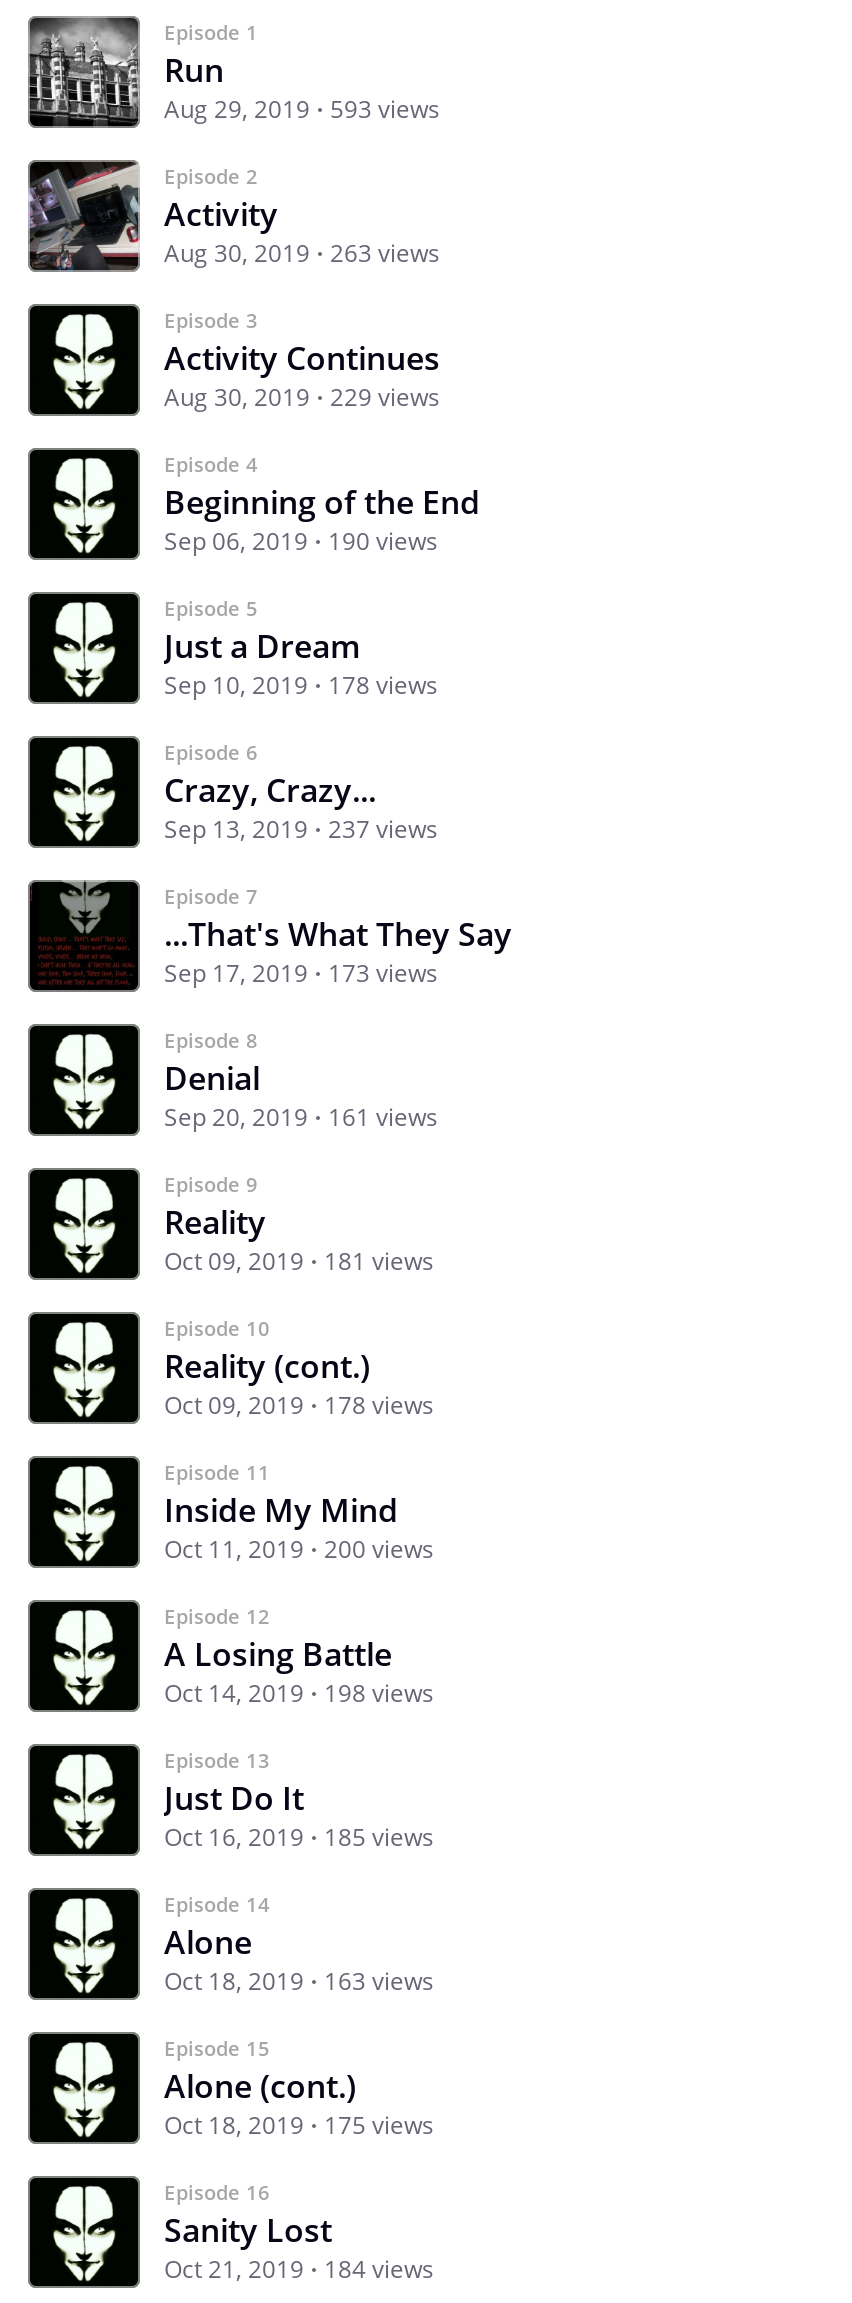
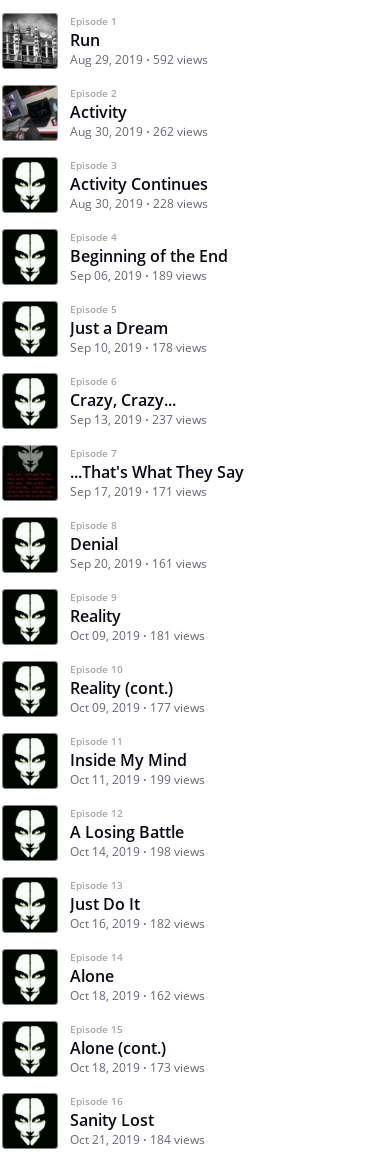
- Aug 29, 2019 593 views
+ Aug 29, 2019 592 views

- Aug 30, 2019 263 views
+ Aug 30, 2019 262 views

- Aug 30, 2019 229 views
+ Aug 30, 2019 228 views

- Sep 06, 2019 190 views
+ Sep 06, 2019 189 views

- Sep 17, 2019 173 views
+ Sep 17, 2019 171 views

- Oct 09, 2019 178 views
+ Oct 09, 2019 177 views

- Oct 11, 2019 200 views
+ Oct 11, 2019 199 views

- Oct 16, 2019 185 views
+ Oct 16, 2019 182 views

- Oct 18, 2019 163 views
+ Oct 18, 2019 162 views

- Oct 18, 2019 175 views
+ Oct 18, 2019 173 views
